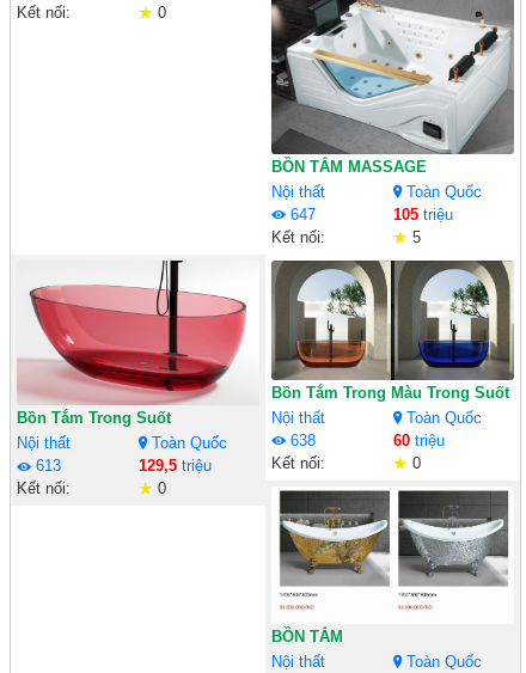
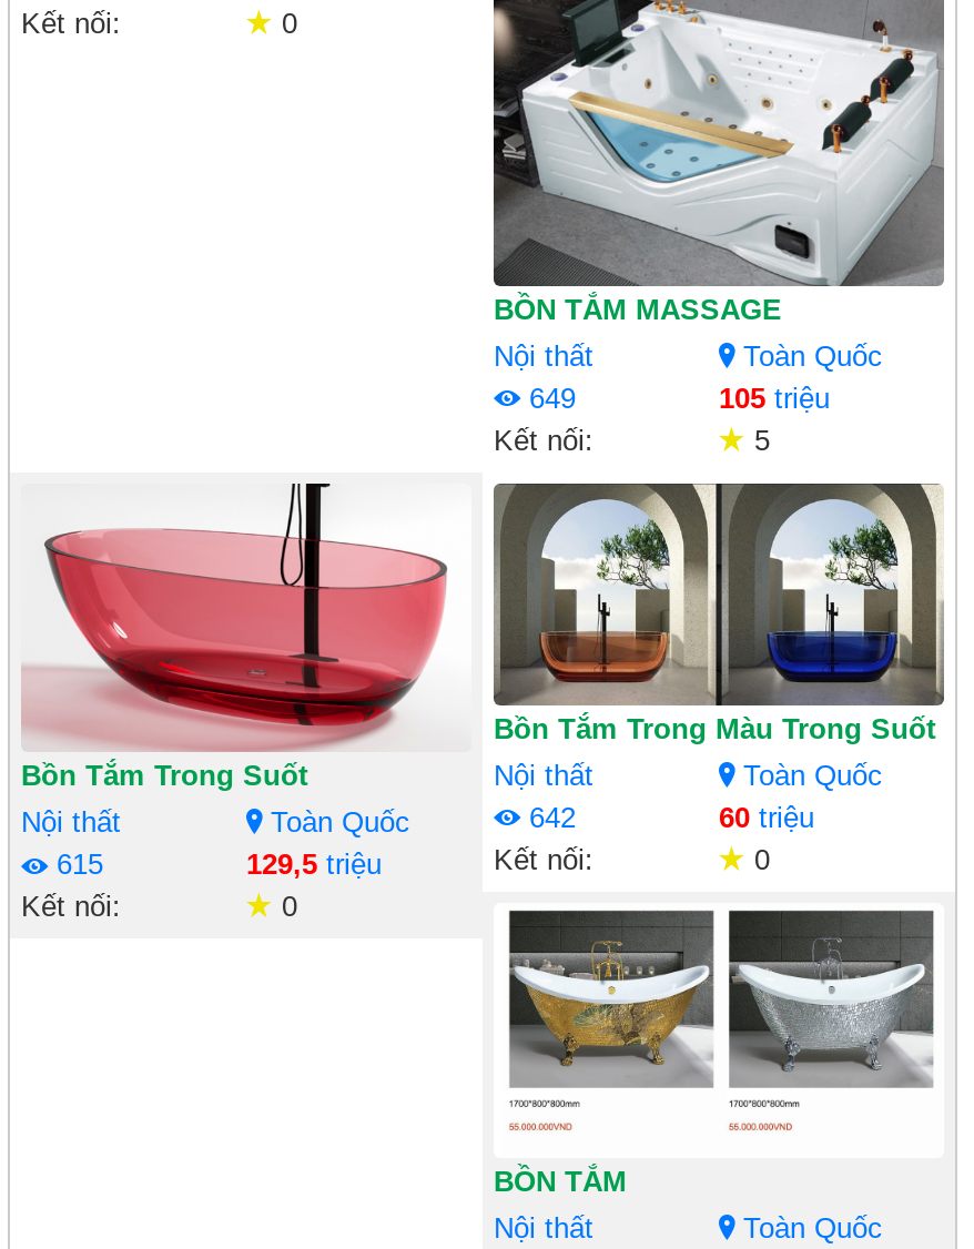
- 647
+ 649

- 638
+ 642

- 613
+ 615
